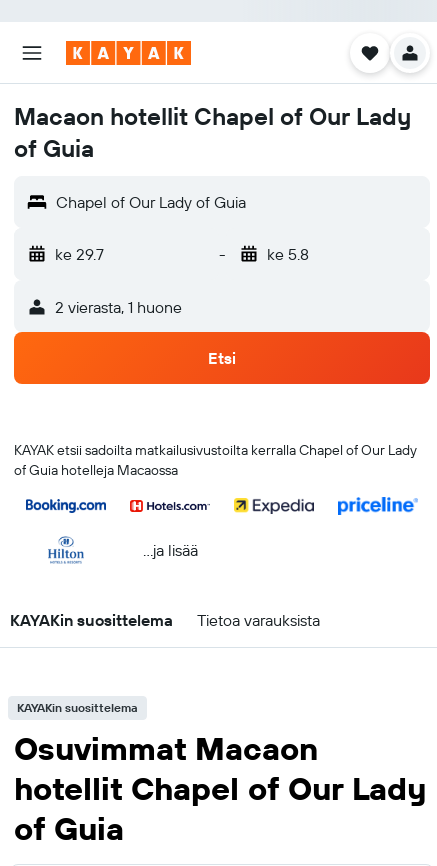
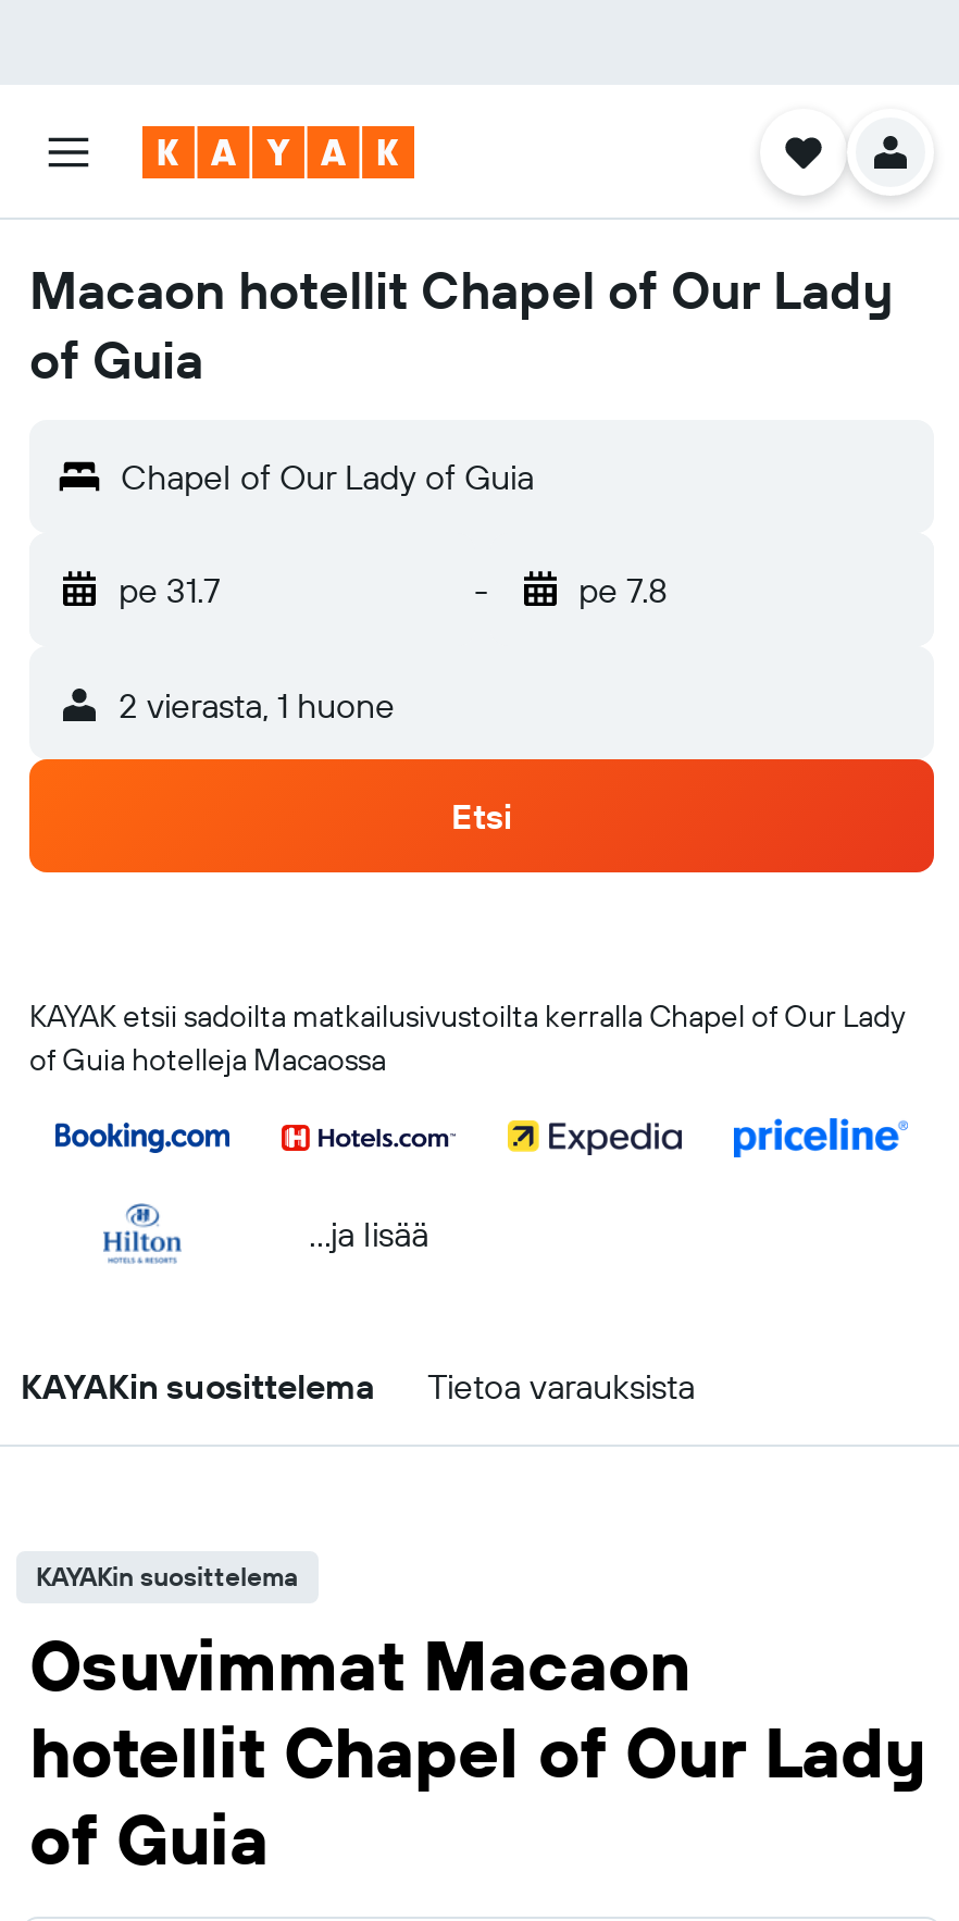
- ke 29.7
+ pe 31.7

- ke 5.8
+ pe 7.8
